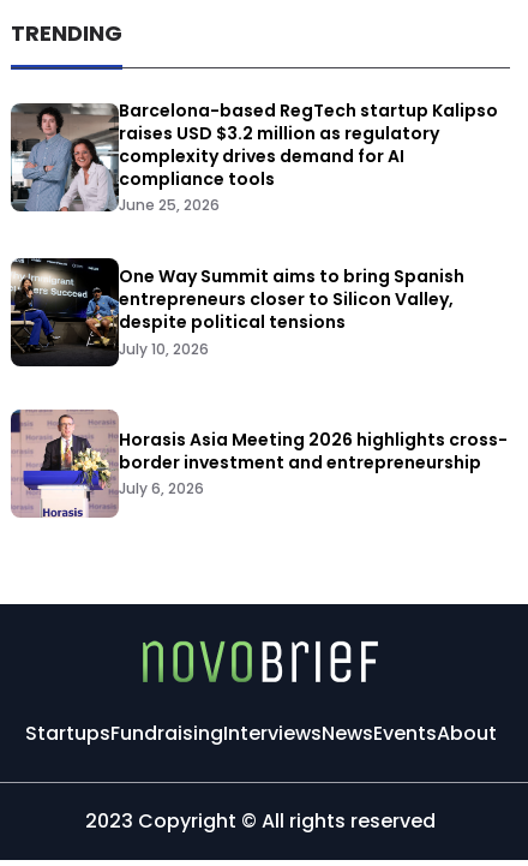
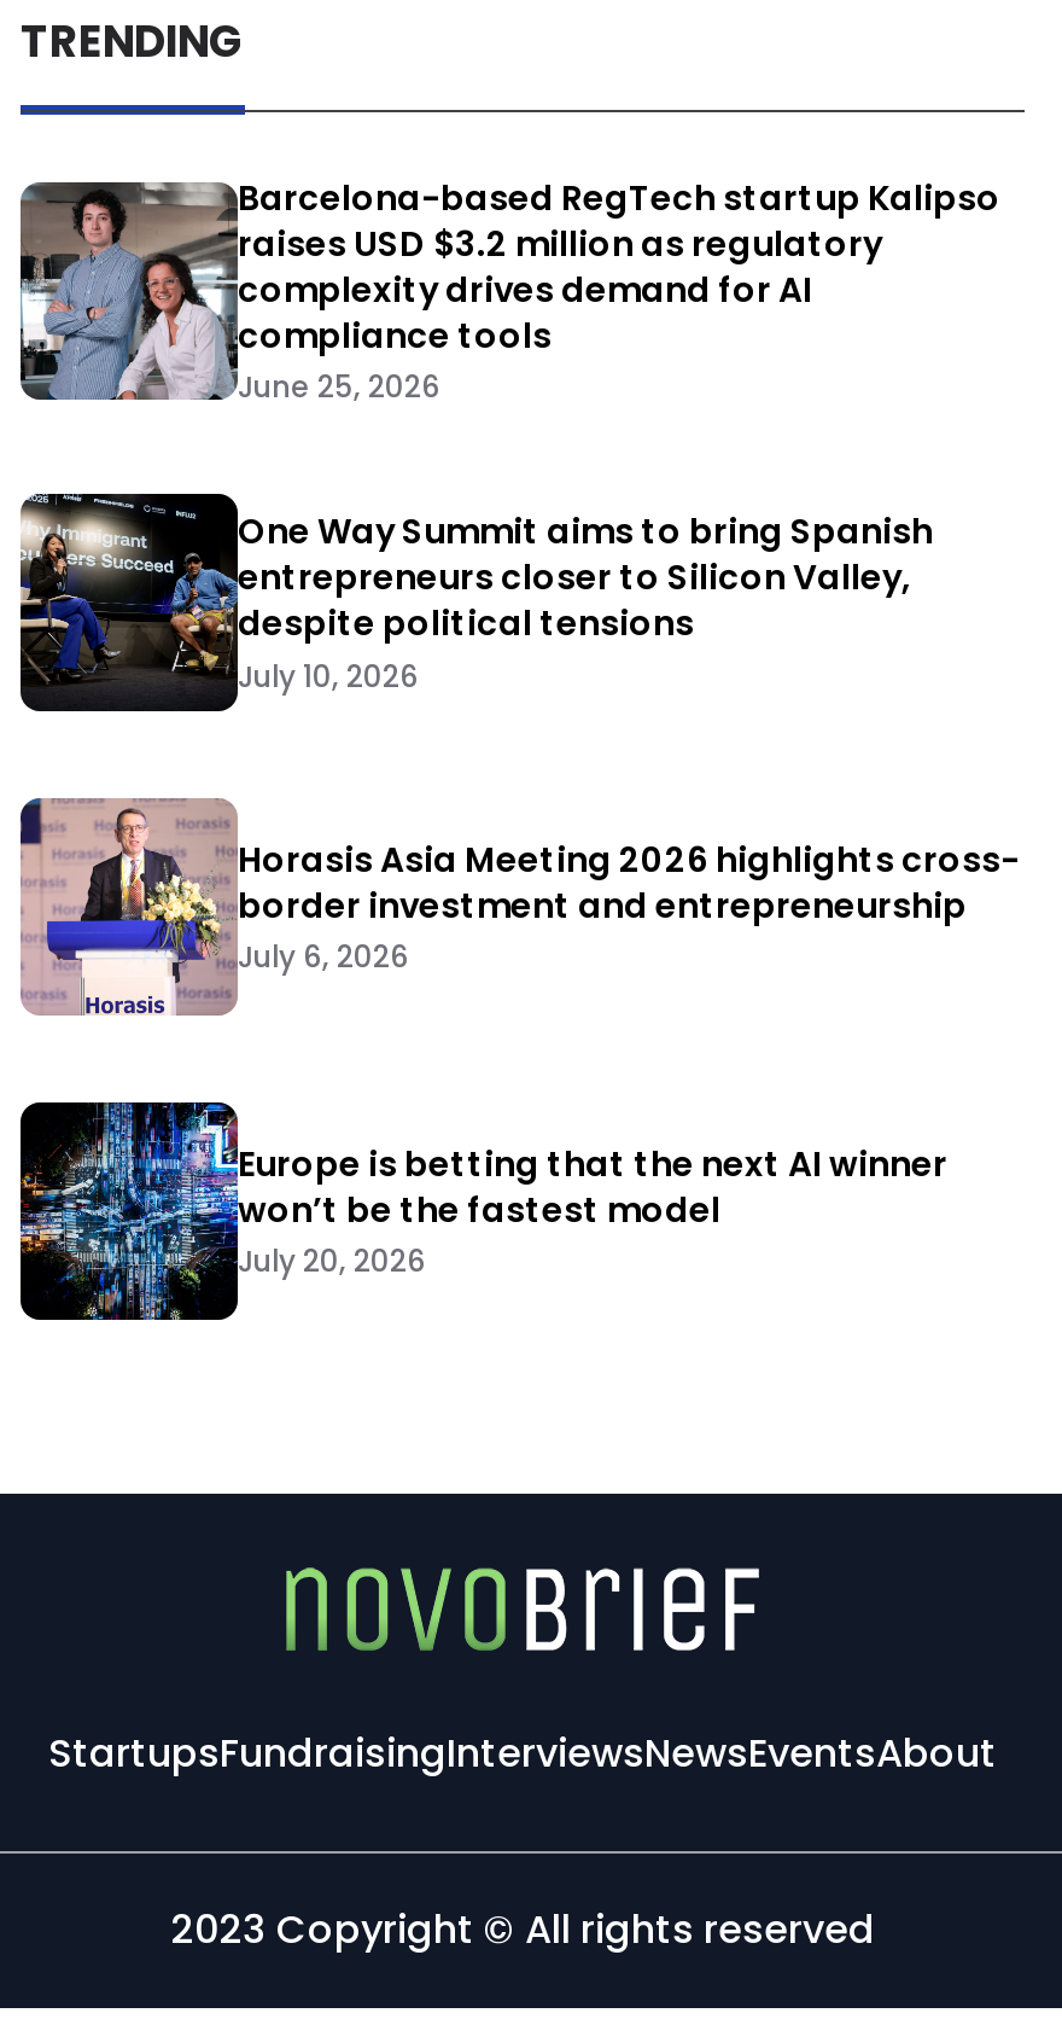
+ [image]
+ Europe is betting that the next AI winner
+ won’t be the fastest model
+ July 20, 2026
